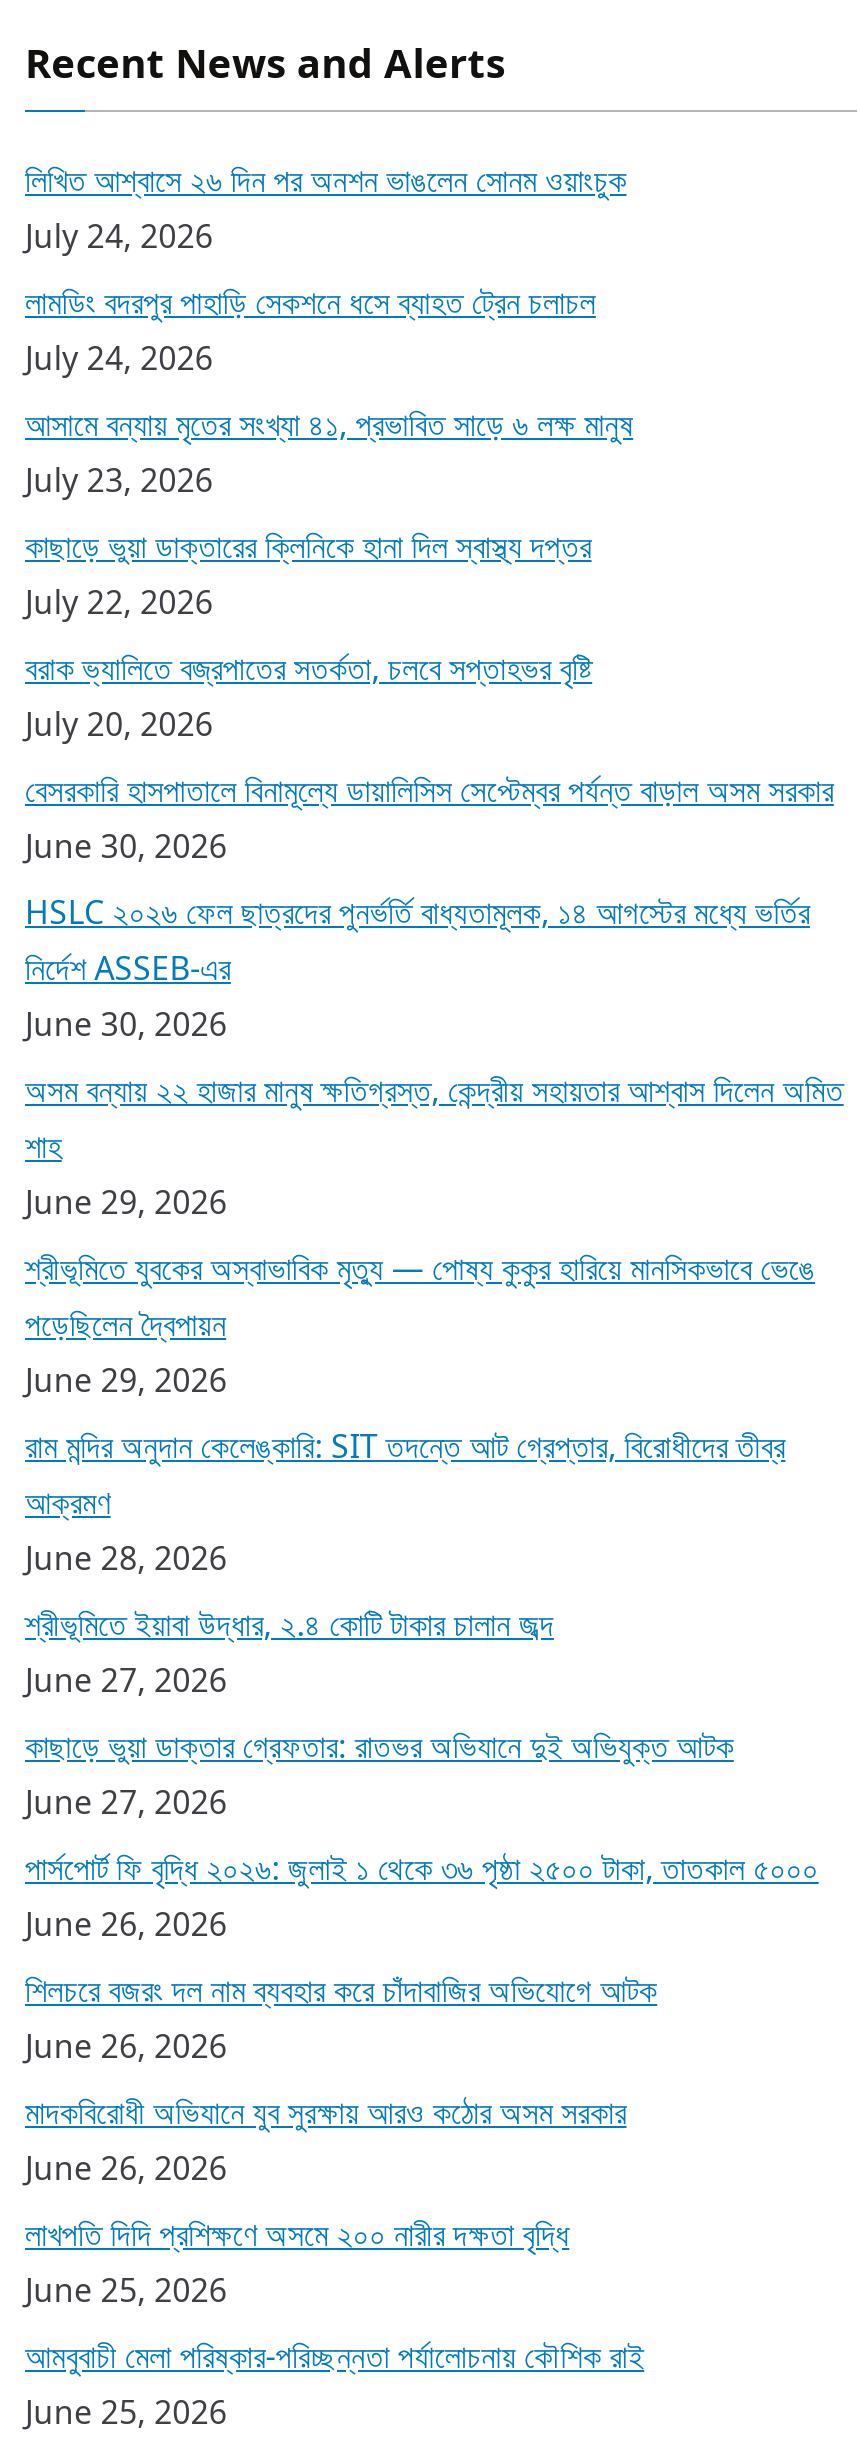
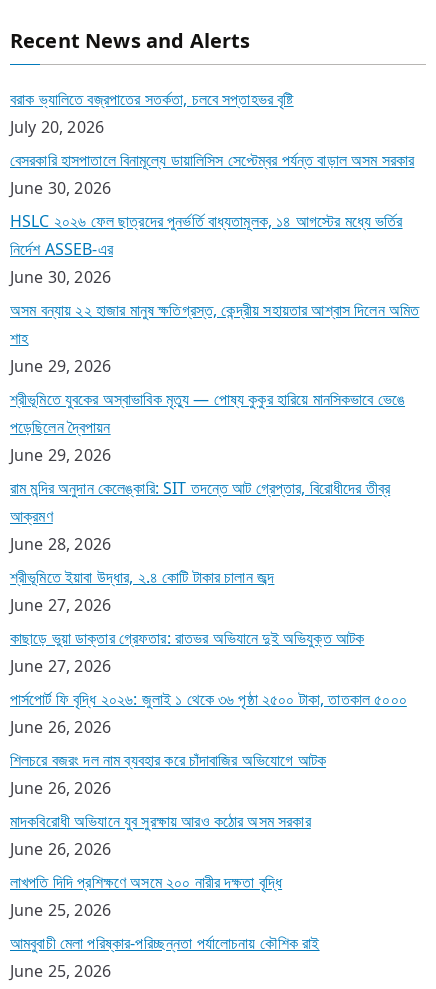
- লিখিত আশ্বাসে ২৬ দিন পর অনশন ভাঙলেন সোনম ওয়াংচুক
- July 24, 2026
- লামডিং বদরপুর পাহাড়ি সেকশনে ধসে ব্যাহত ট্রেন চলাচল
- July 24, 2026
- আসামে বন্যায় মৃতের সংখ্যা ৪১, প্রভাবিত সাড়ে ৬ লক্ষ মানুষ
- July 23, 2026
- কাছাড়ে ভুয়া ডাক্তারের ক্লিনিকে হানা দিল স্বাস্থ্য দপ্তর
- July 22, 2026
